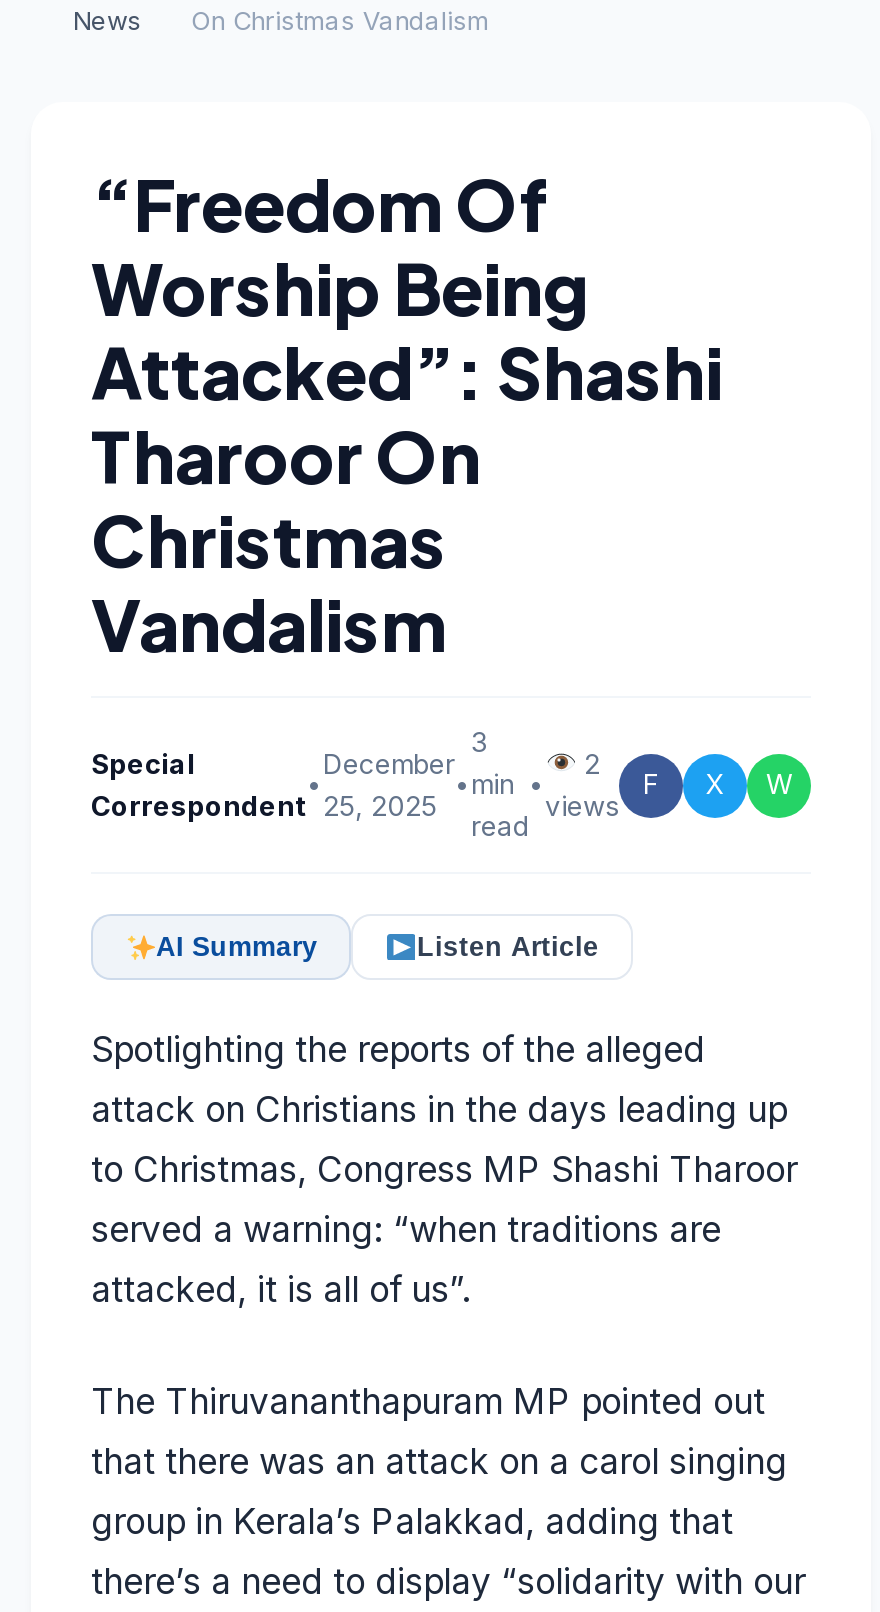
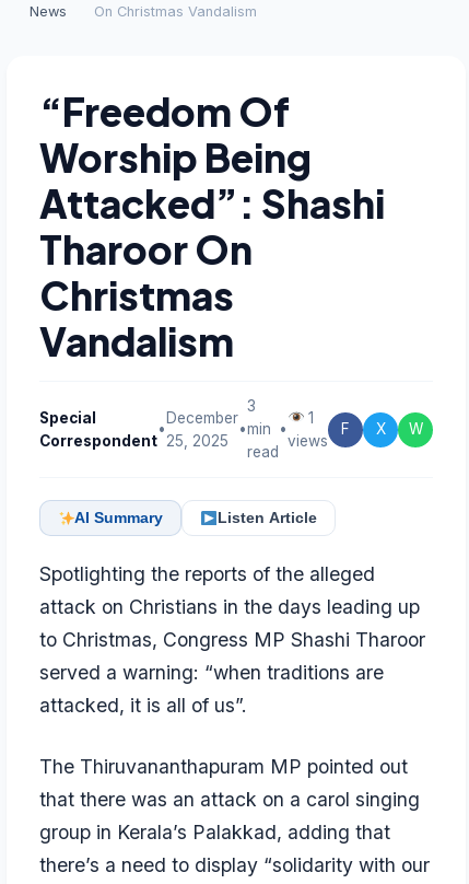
- 2
+ 1
